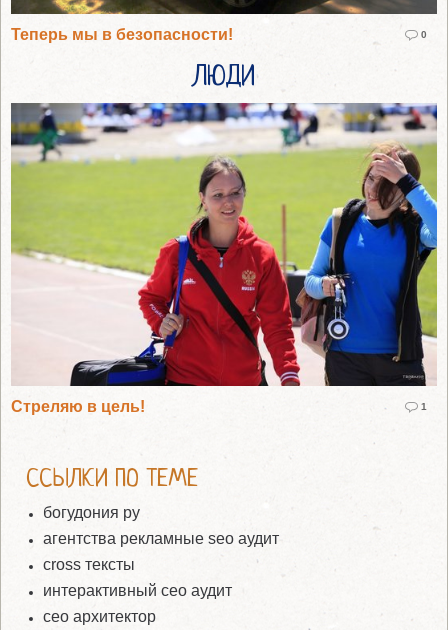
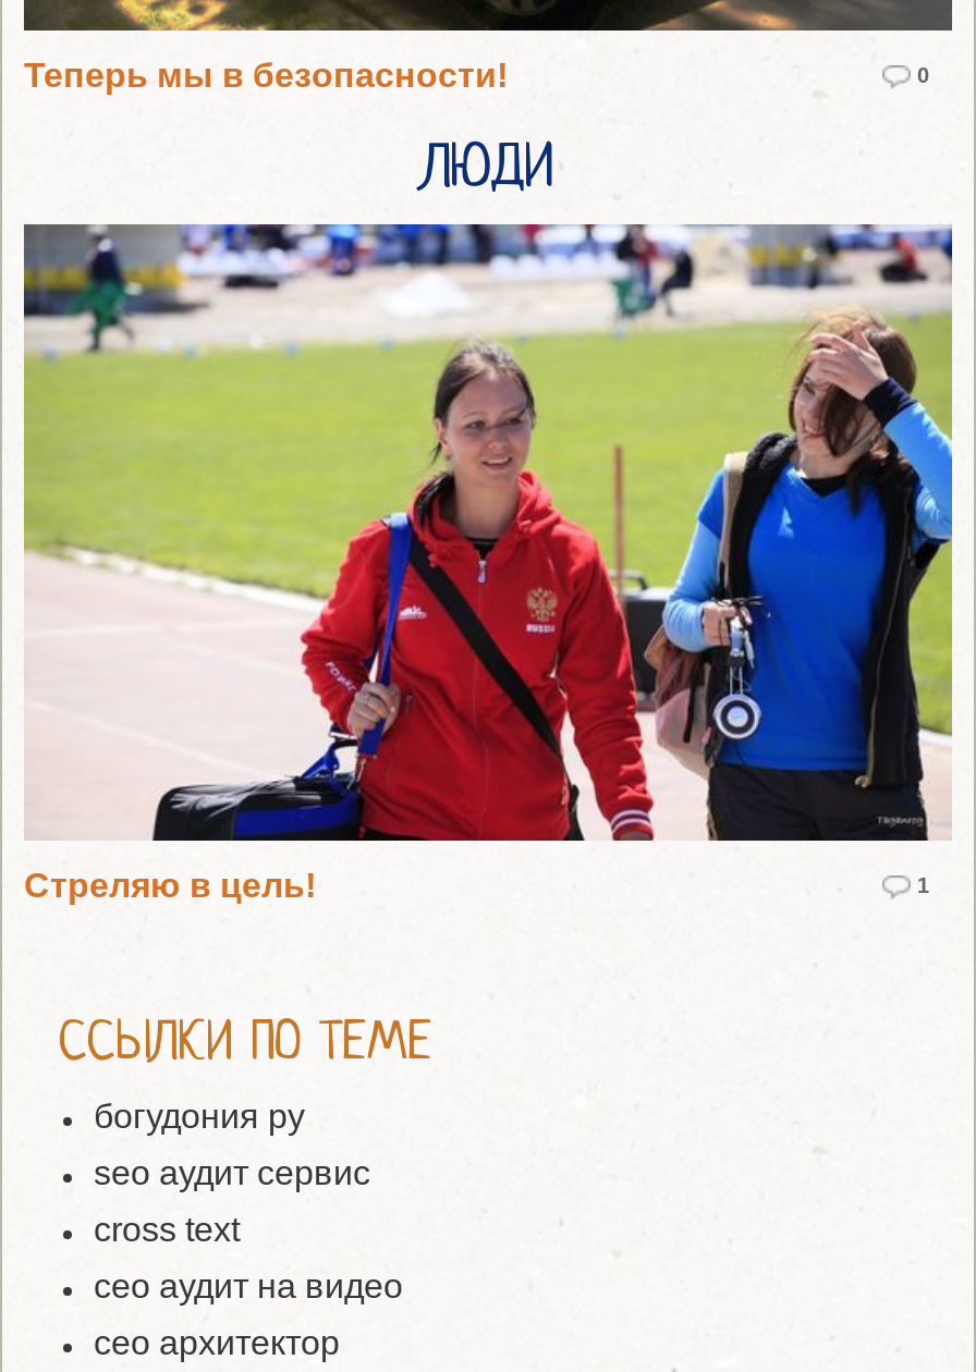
- агентства рекламные seo аудит
+ seo аудит сервис

- cross тексты
+ cross text

- интерактивный сео аудит
+ сео аудит на видео
